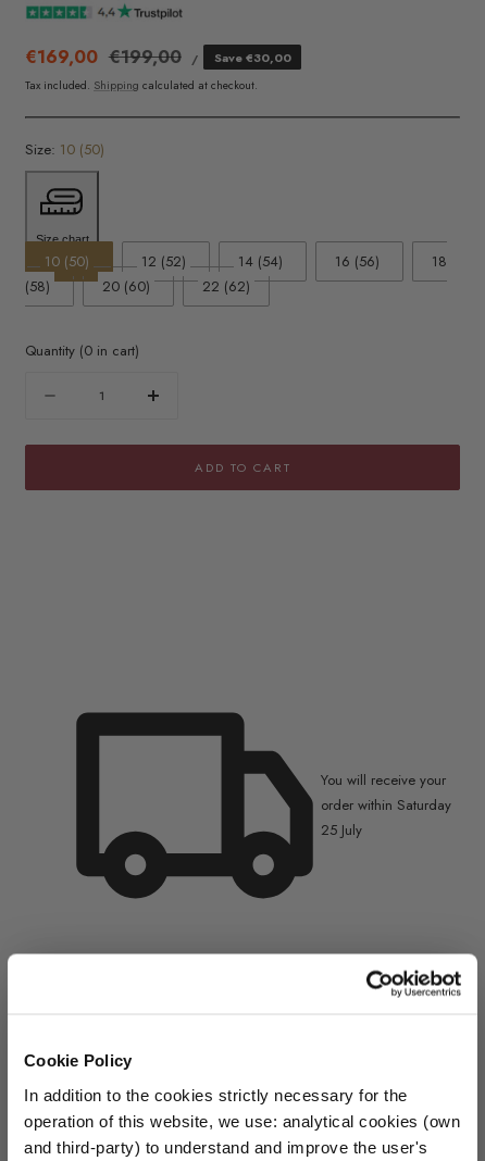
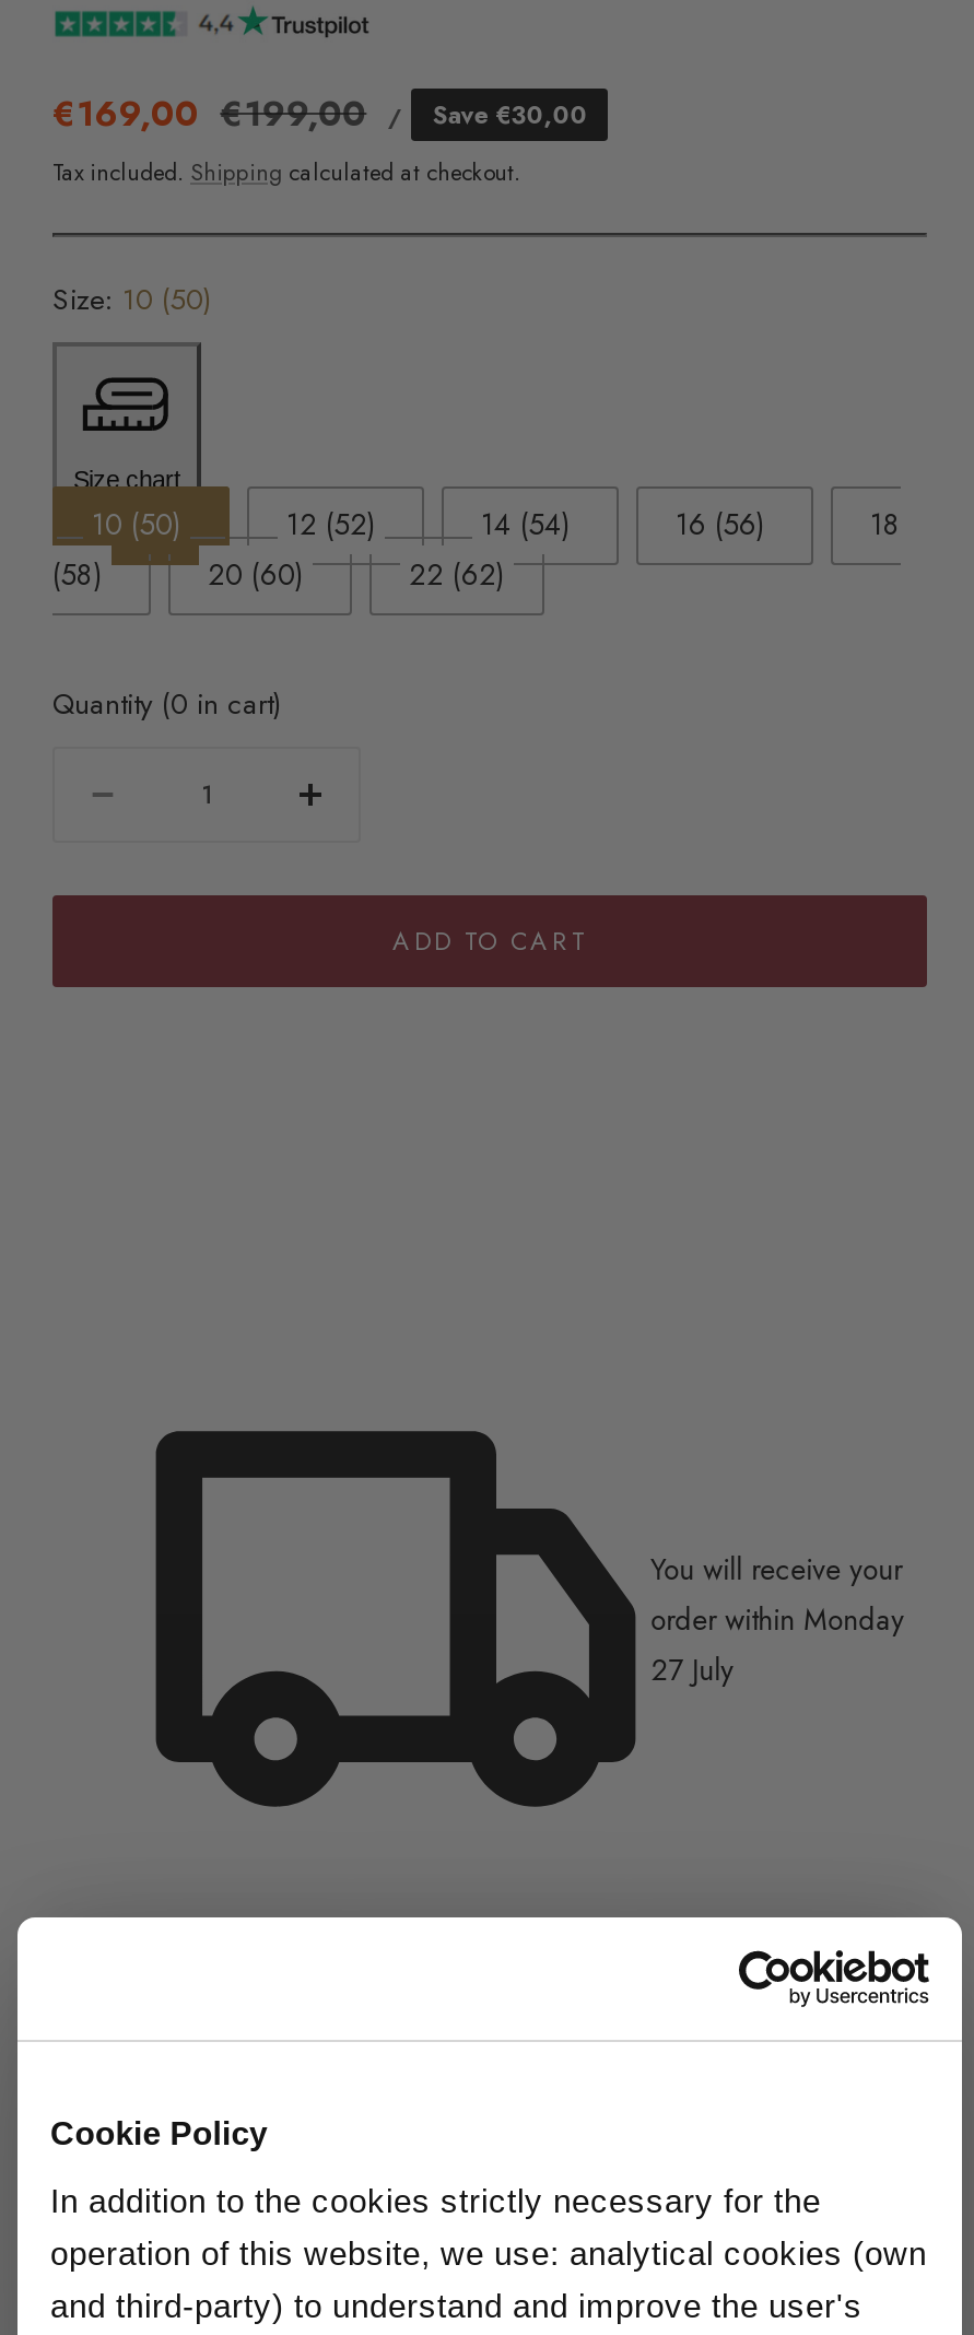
- order within Saturday
+ order within Monday

- 25 July
+ 27 July
